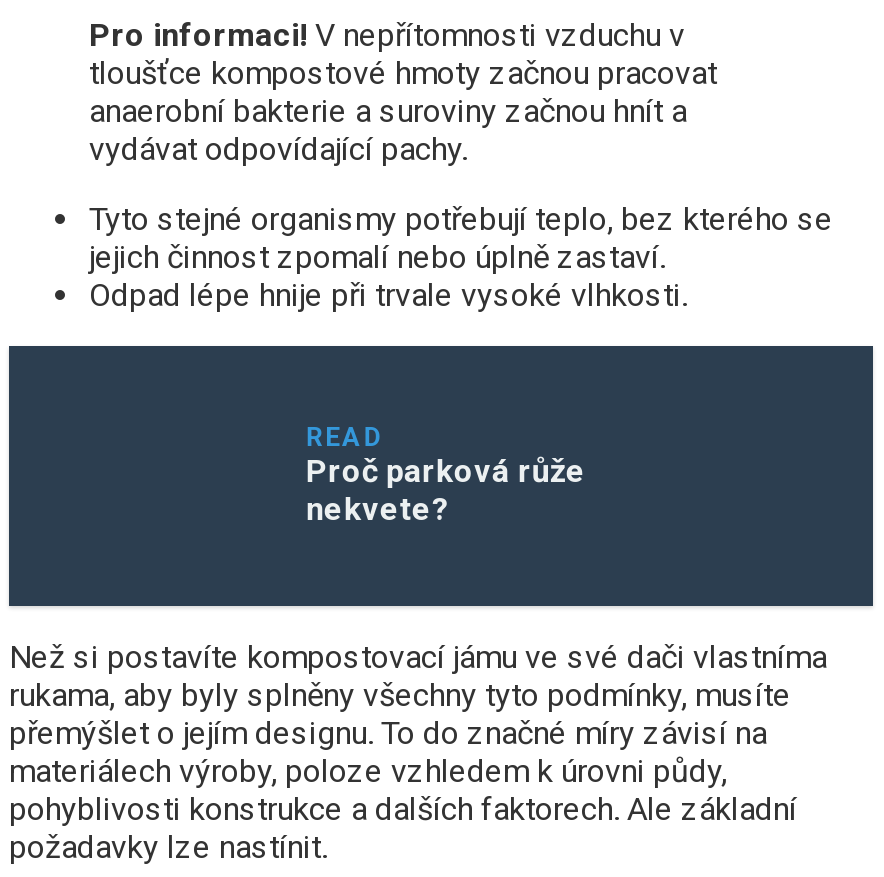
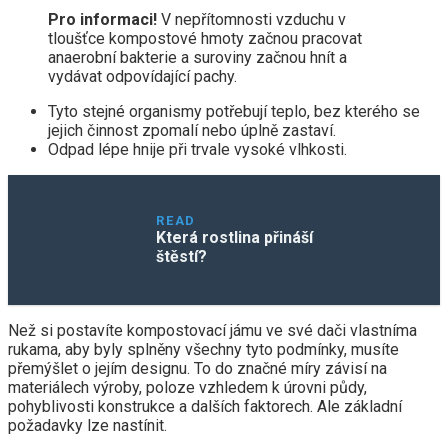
- Proč parková růže
- nekvete?
+ Která rostlina přináší
+ štěstí?
